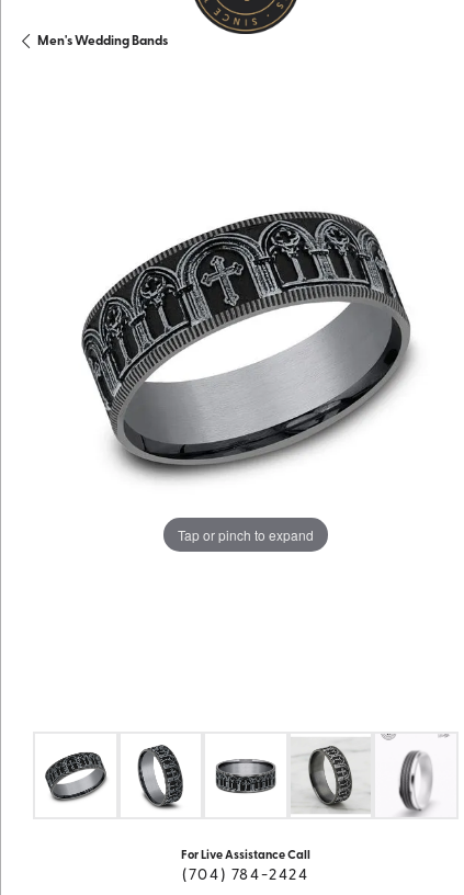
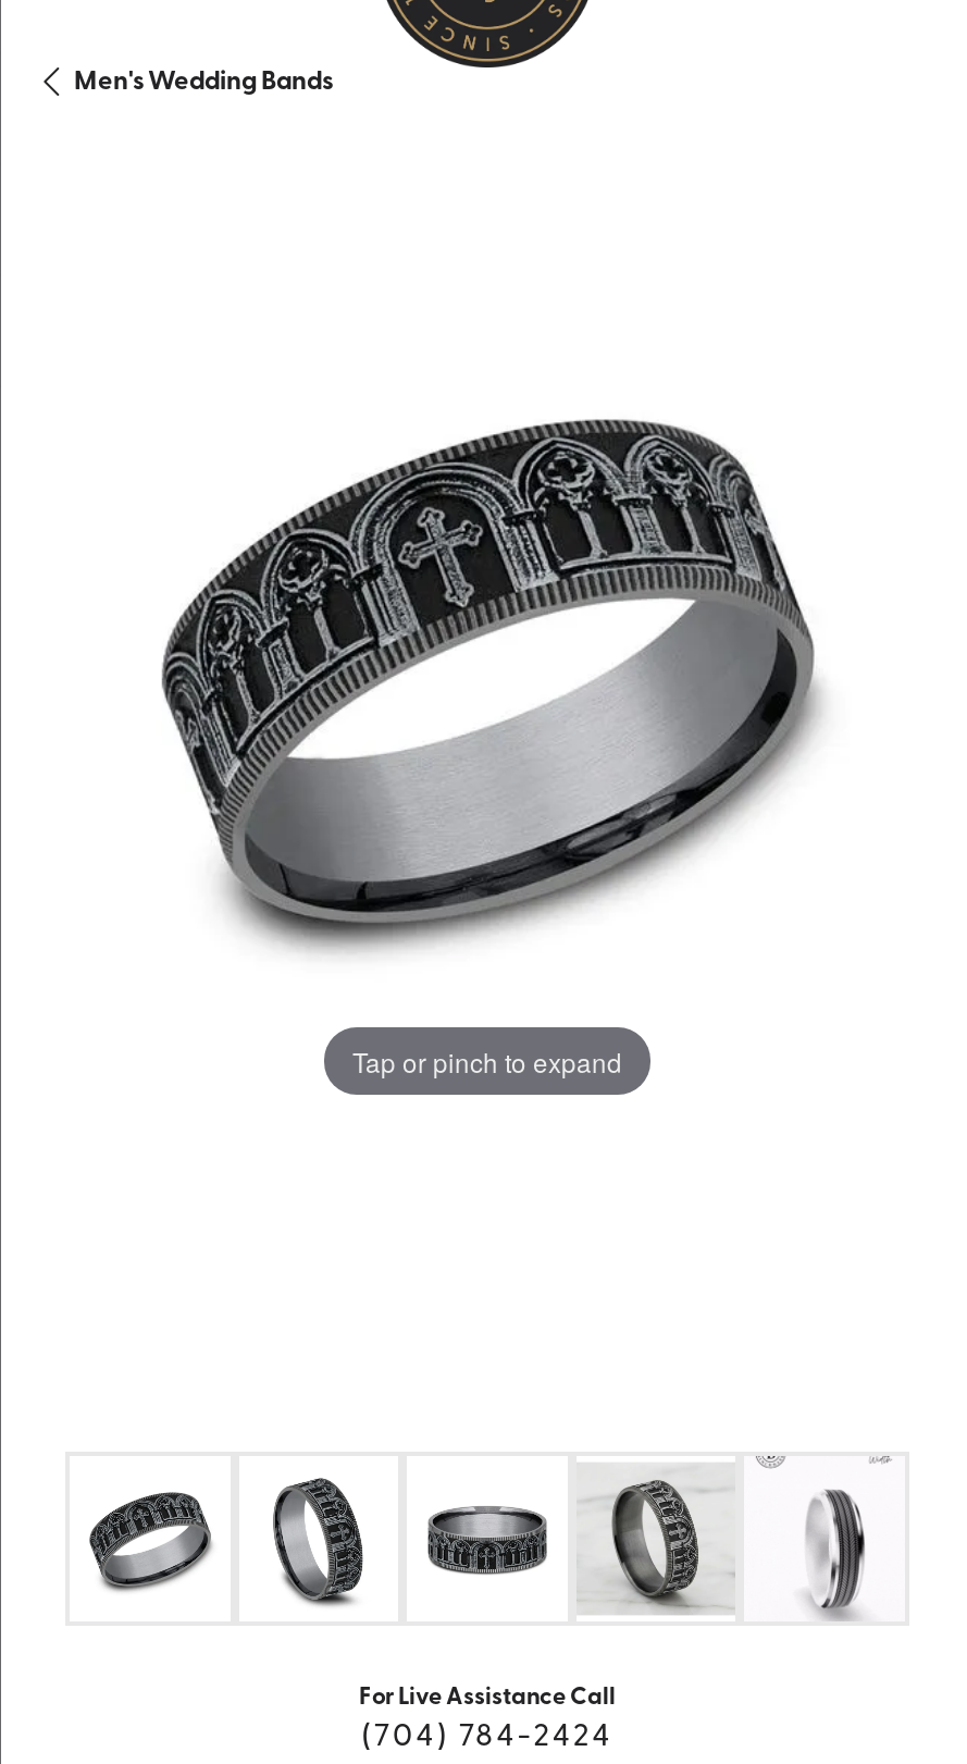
- [image]
+ [image]
